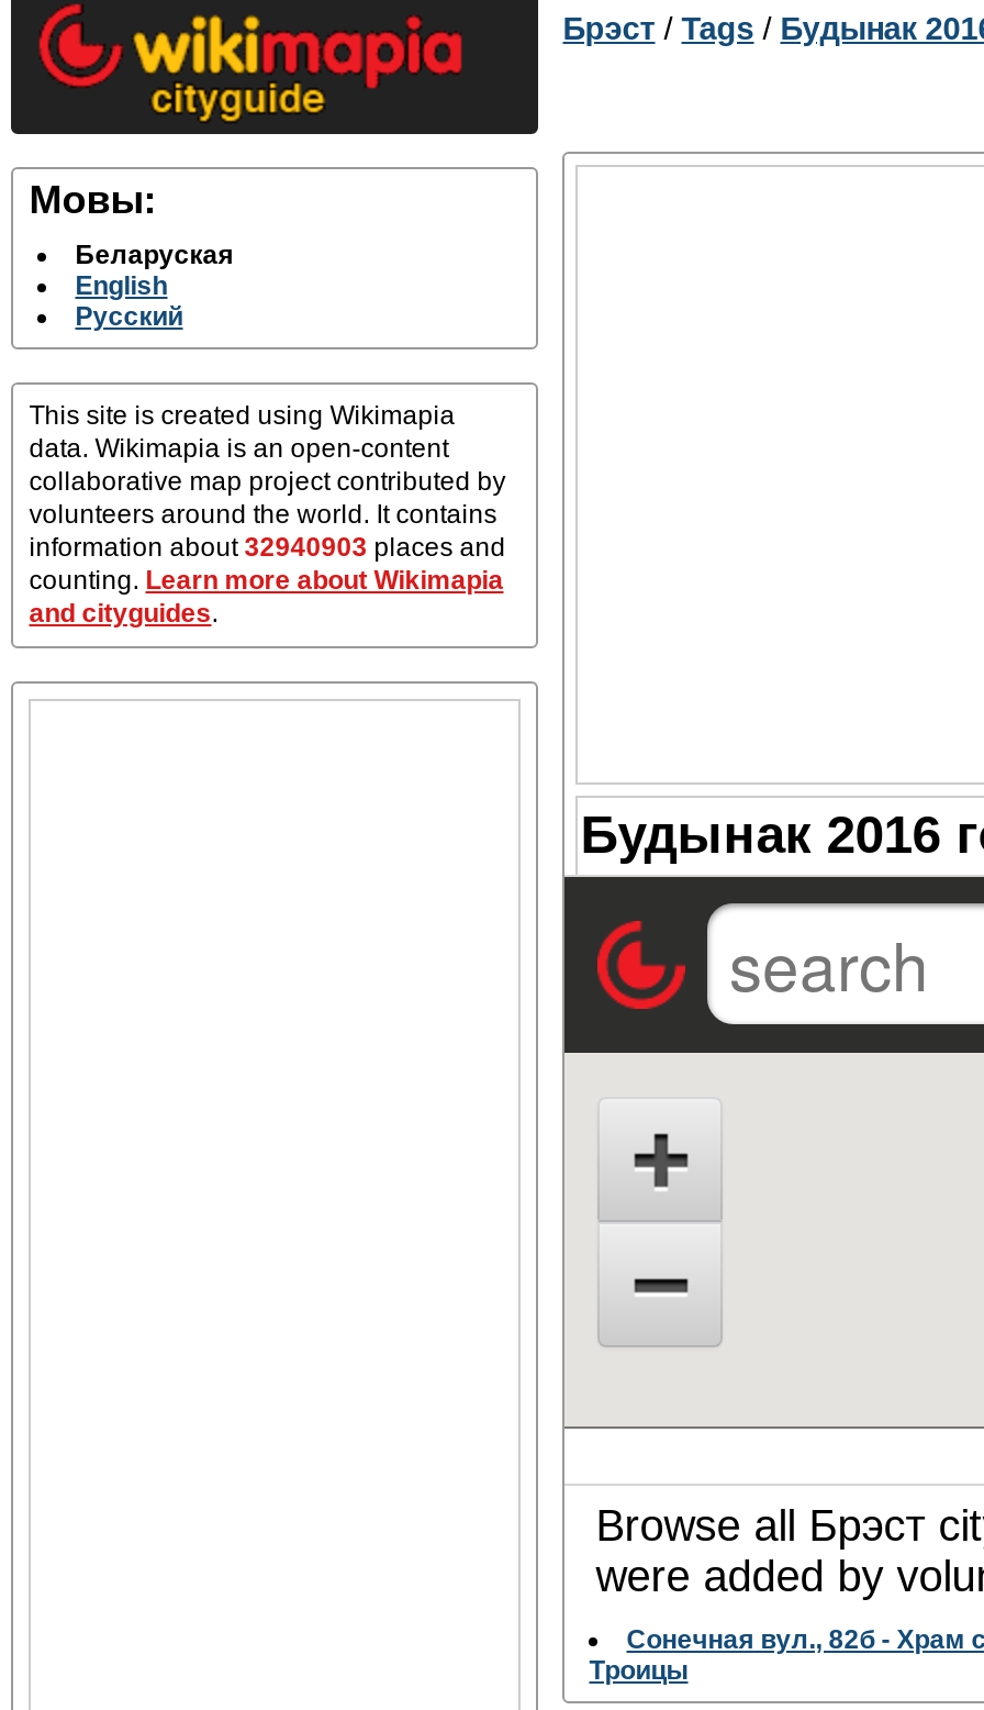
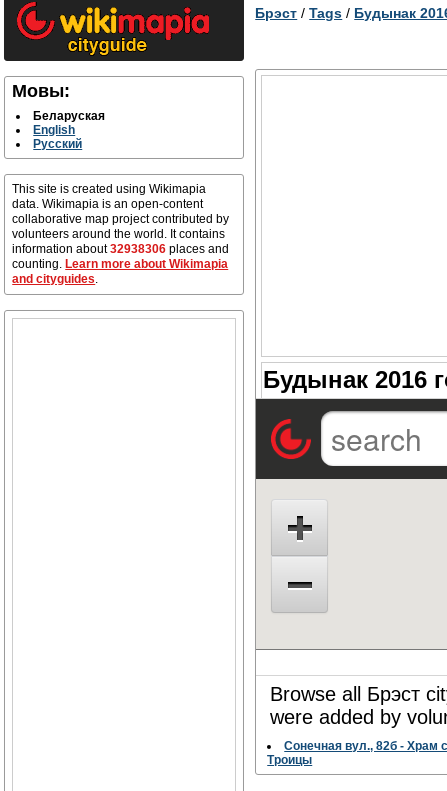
- information about 32940903 places and
+ information about 32938306 places and
